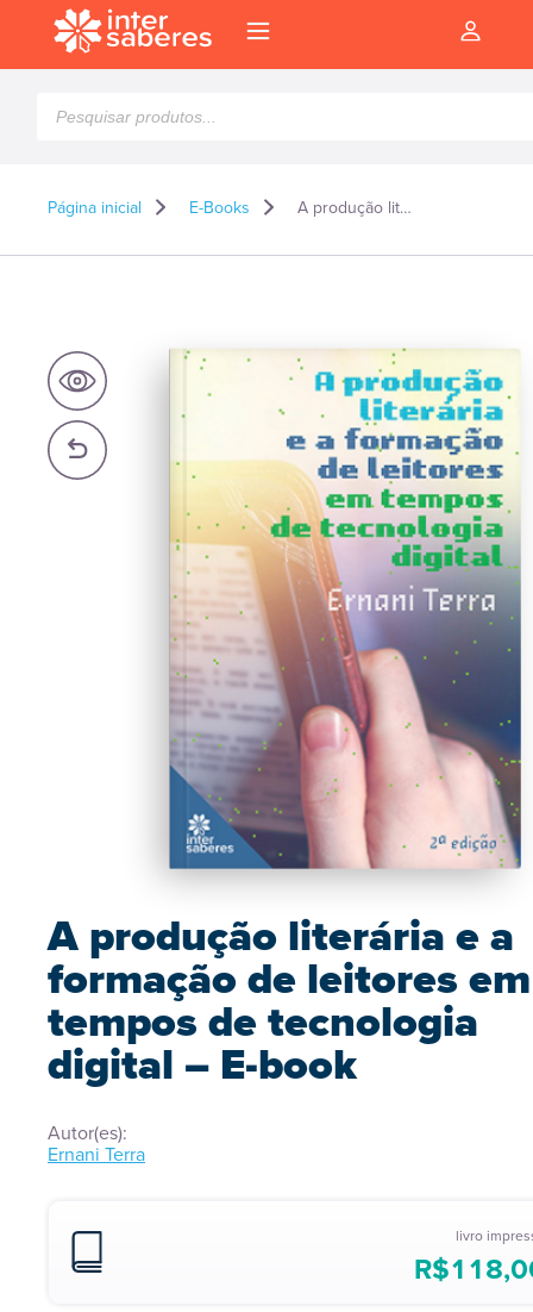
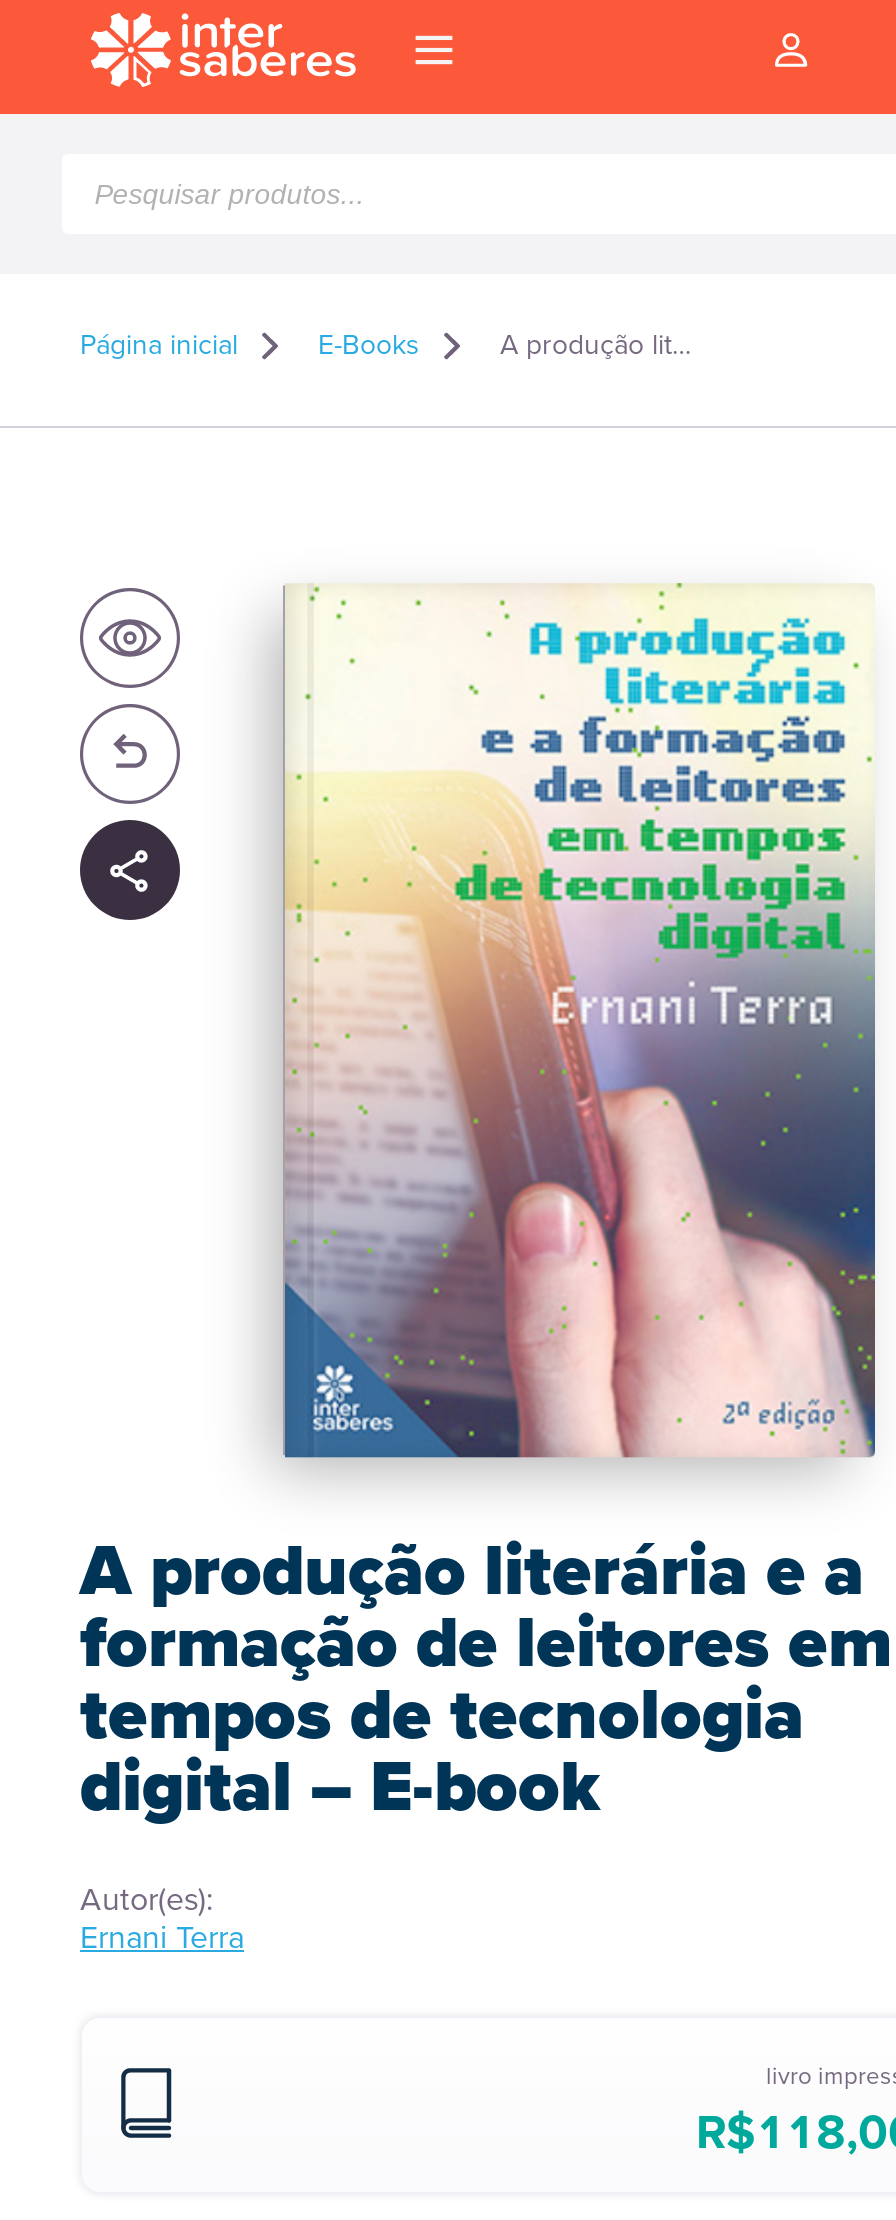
+ [image]
